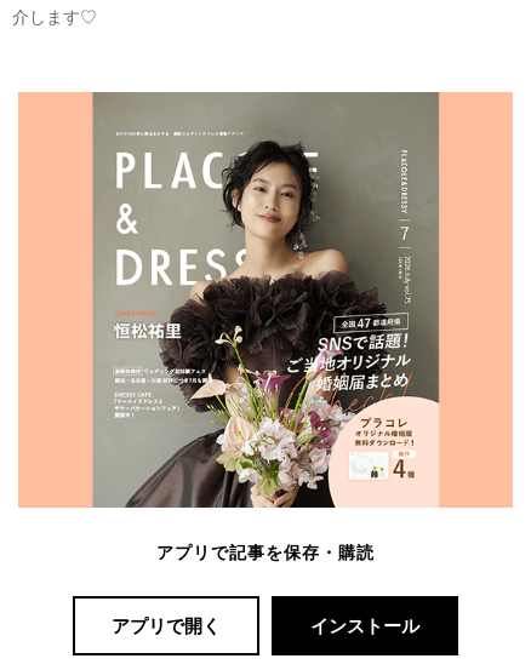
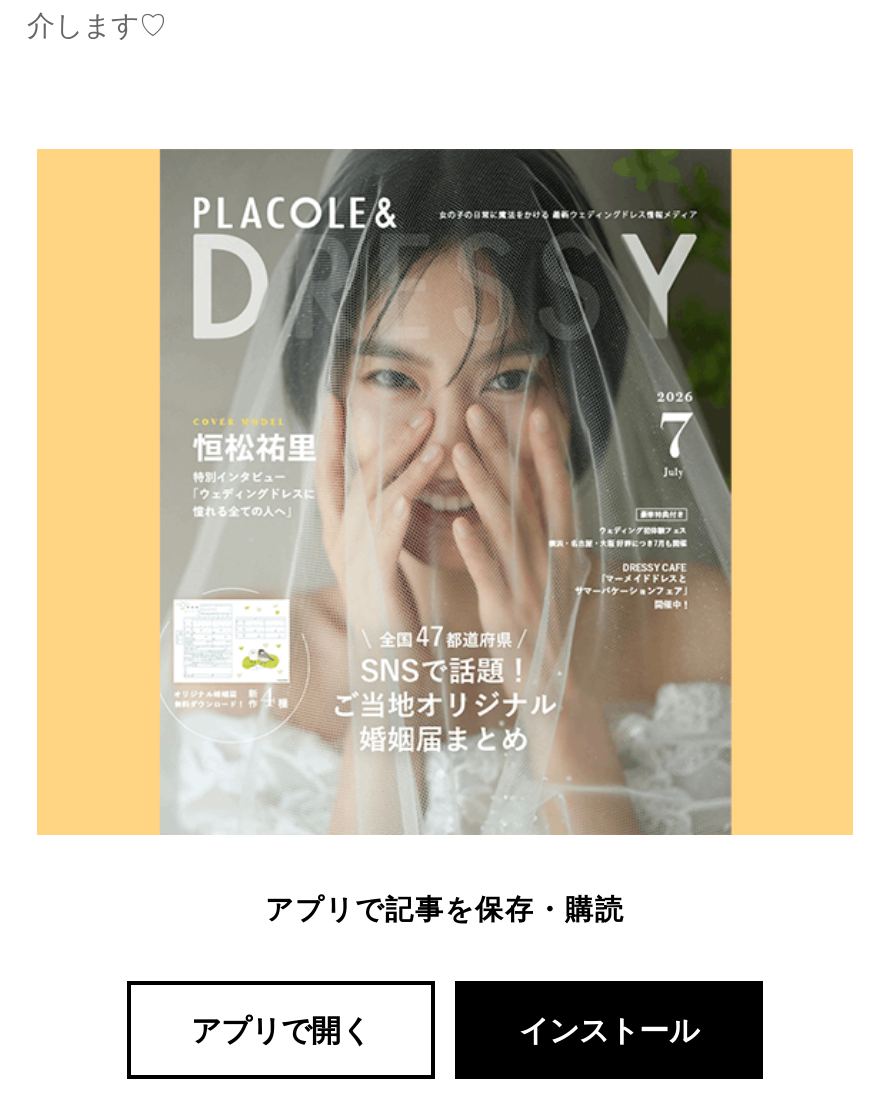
- [image]
+ [image]
